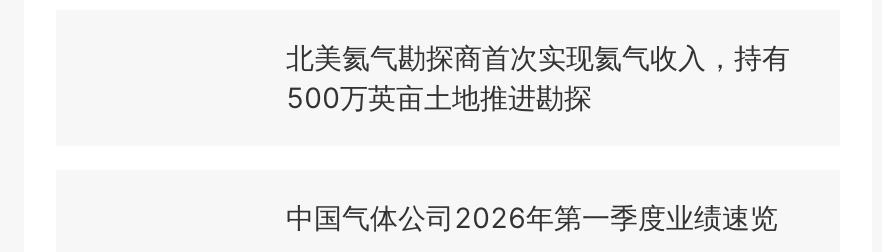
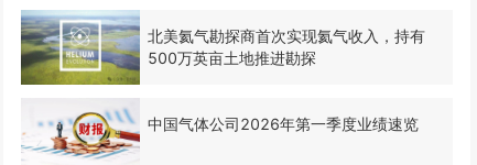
+ [image]

+ [image]
